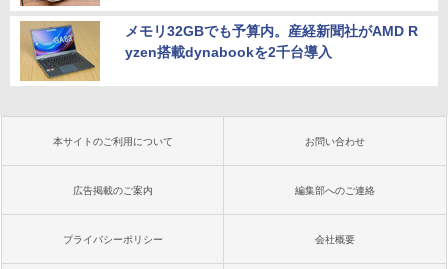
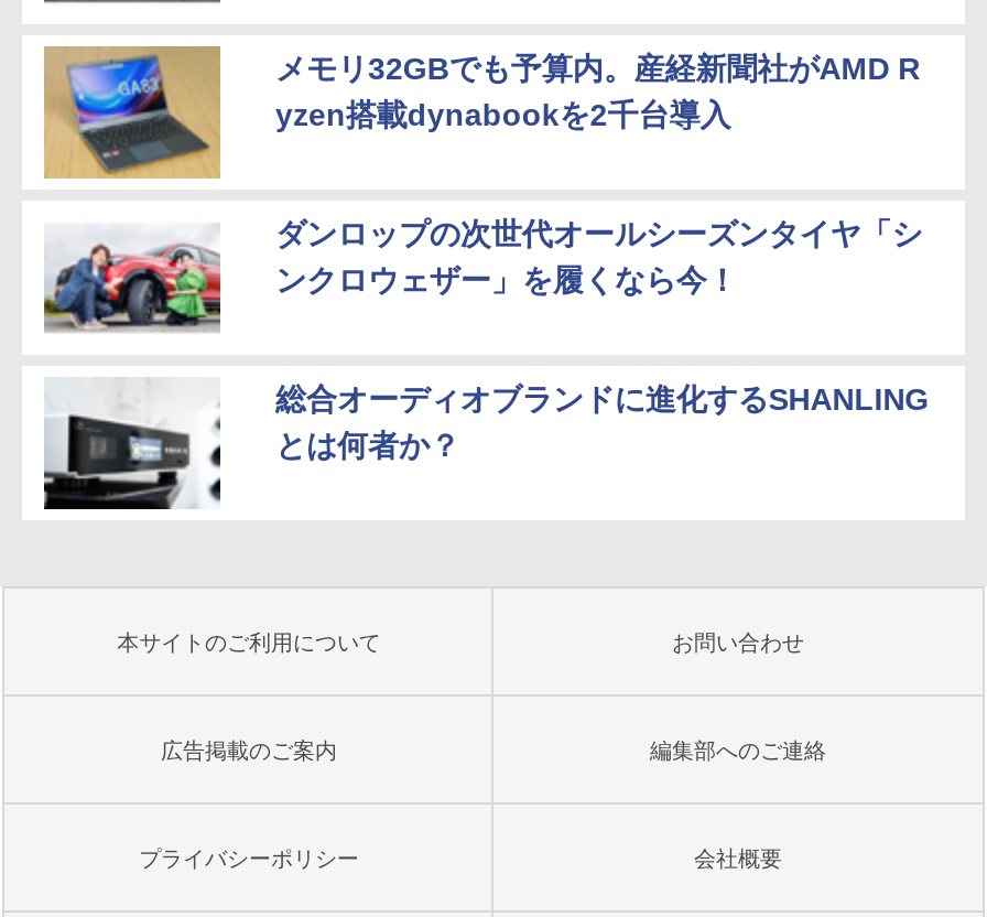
+ [image]
+ ダンロップの次世代オールシーズンタイヤ「シ
+ ンクロウェザー」を履くなら今！
+ 総合オーディオブランドに進化するSHANLING
+ とは何者か？

+ [image]
